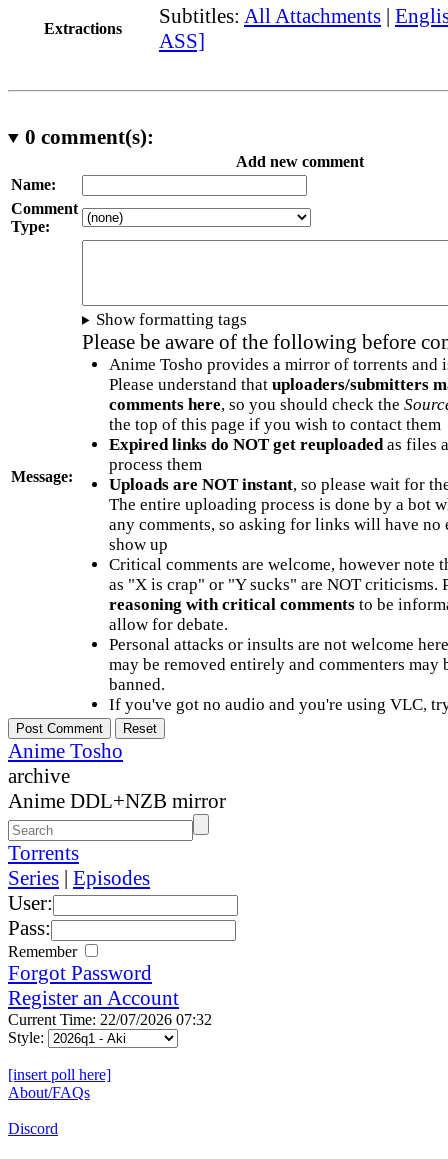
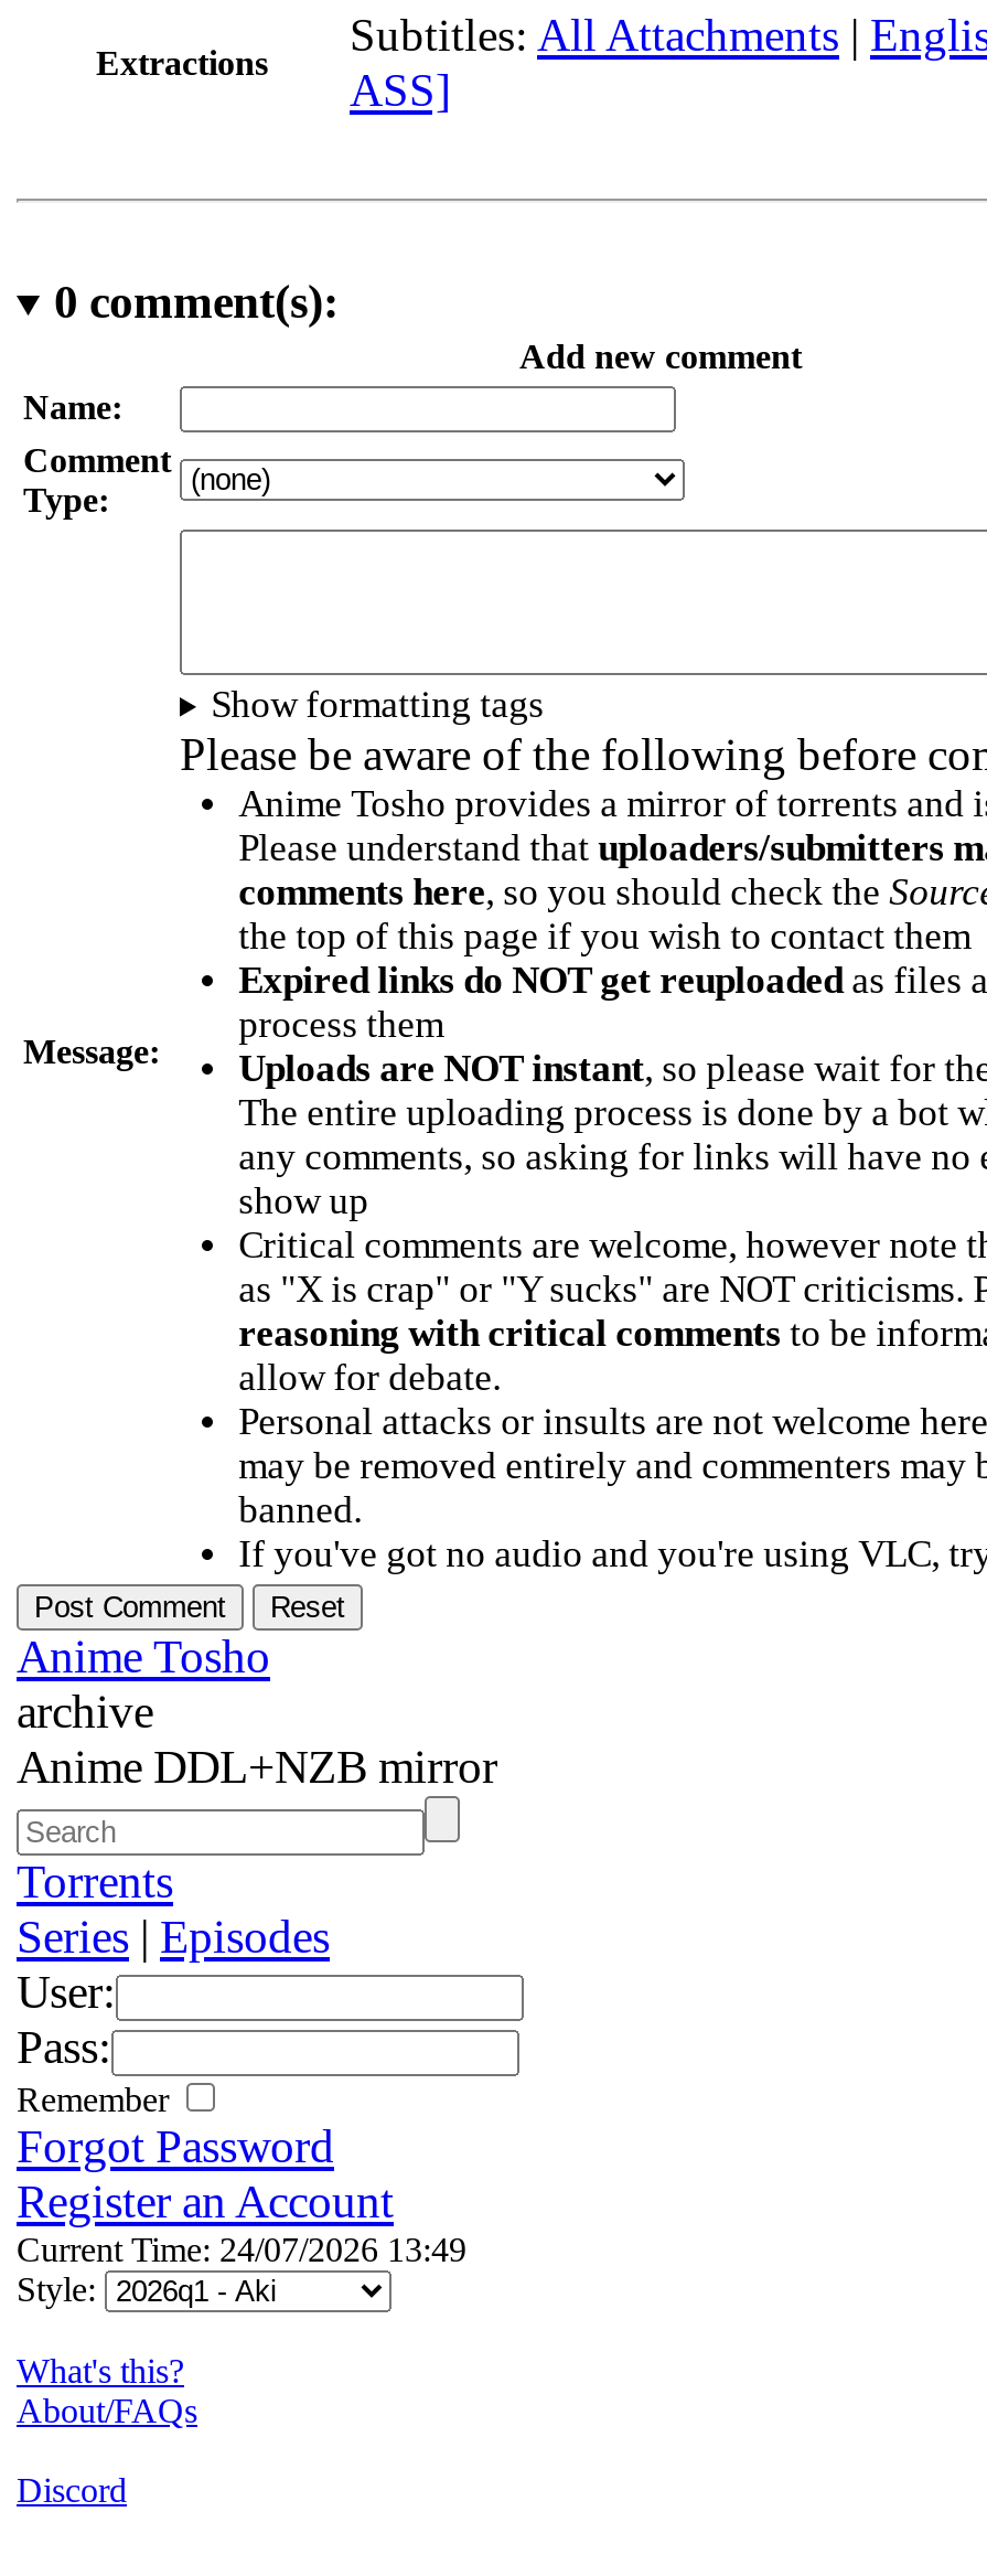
- Current Time: 22/07/2026 07:32
+ Current Time: 24/07/2026 13:49

- [insert poll here]
+ What's this?
